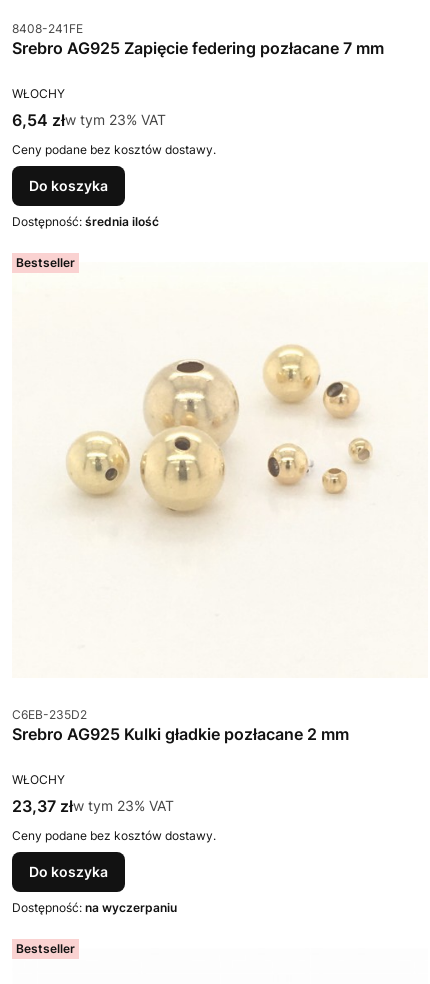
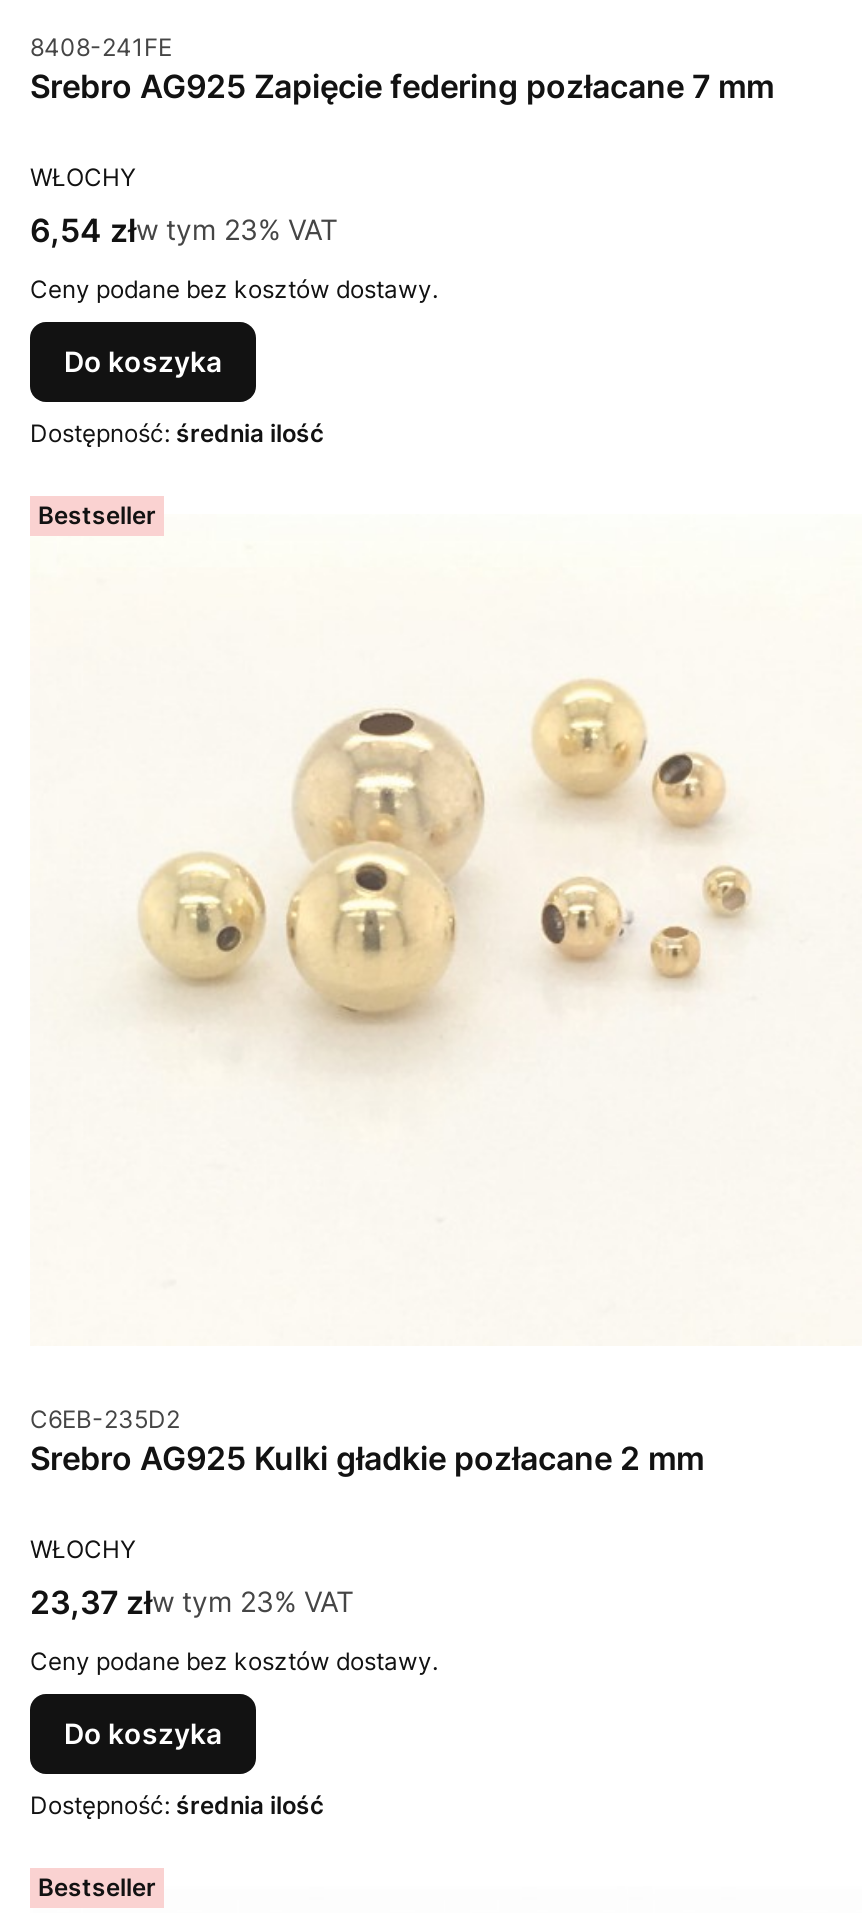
- Dostępność: na wyczerpaniu
+ Dostępność: średnia ilość
